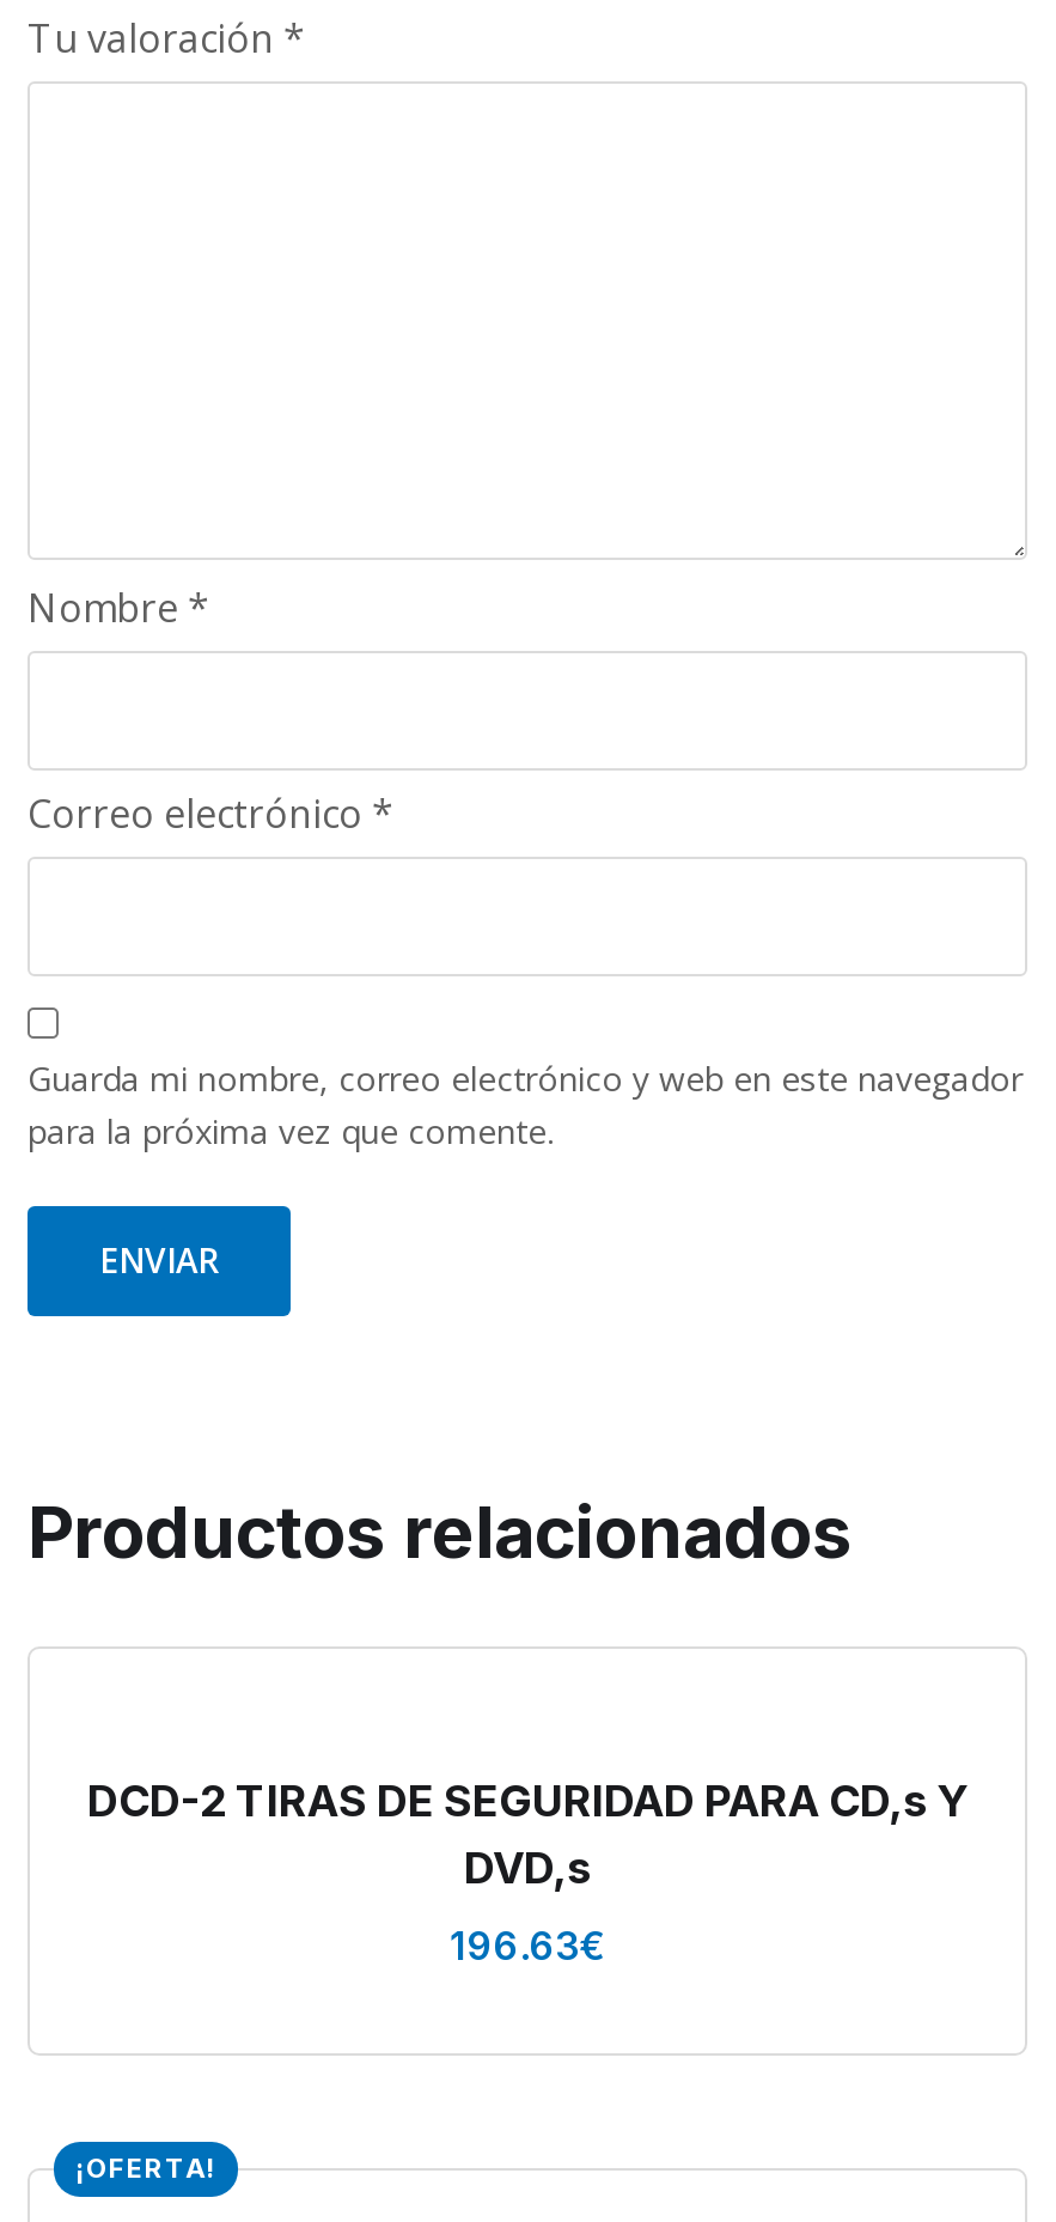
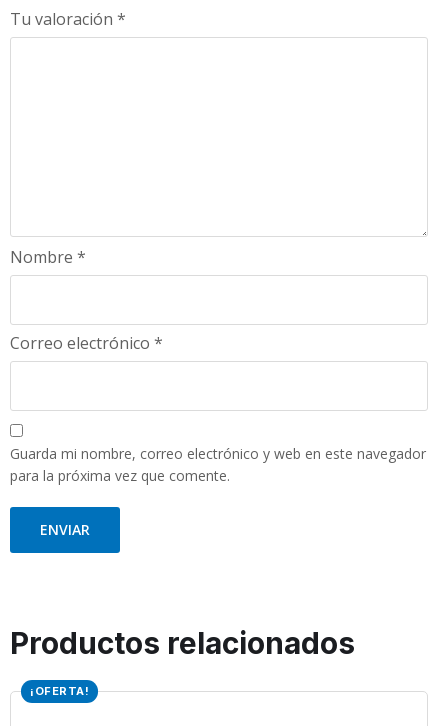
- DCD-2 TIRAS DE SEGURIDAD PARA CD,s Y
- DVD,s
- 196.63€
